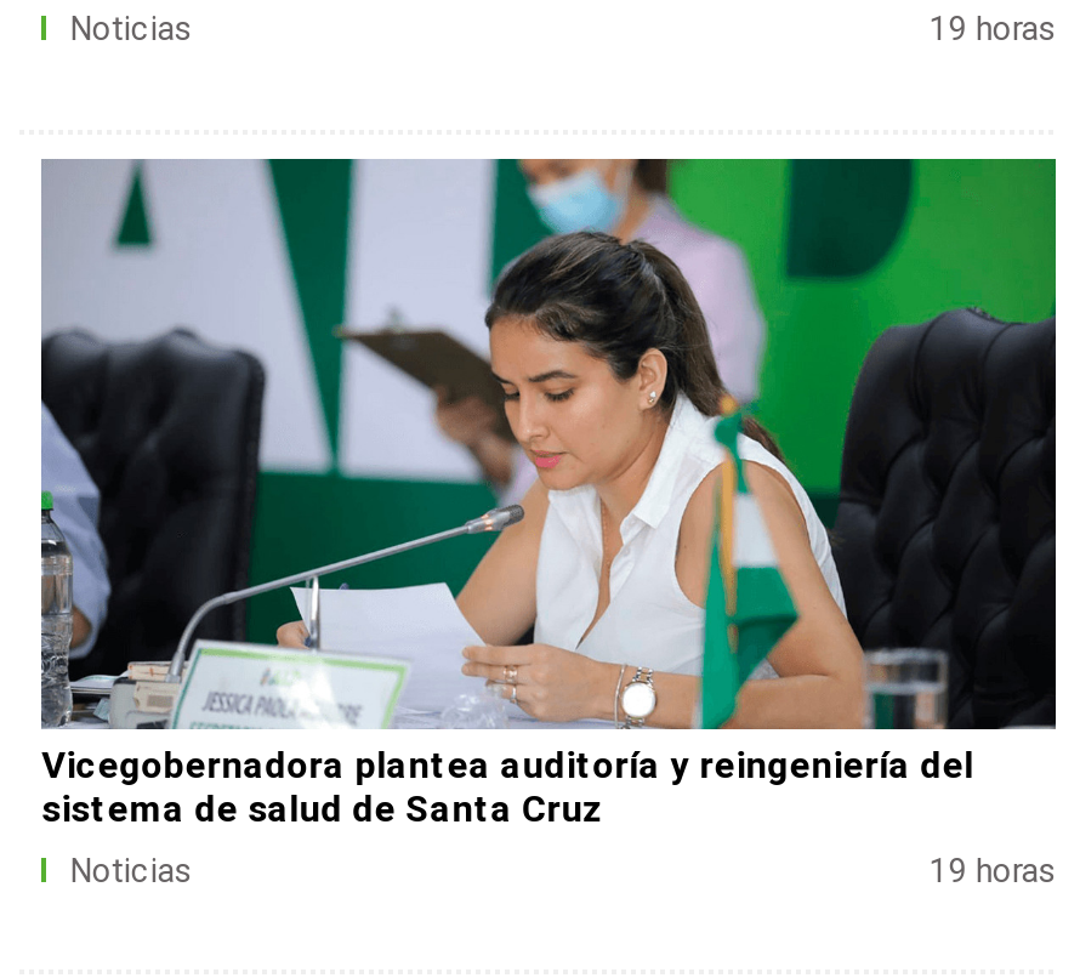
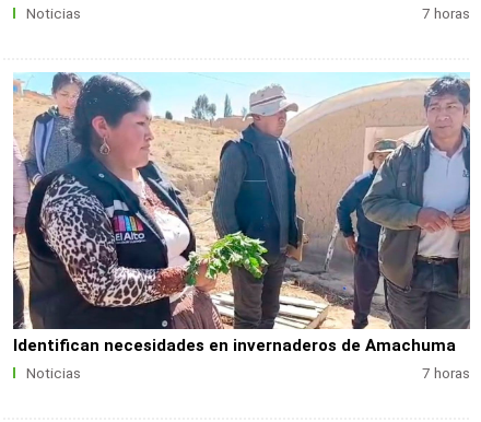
- 19 horas
+ 7 horas

- [image]
- Vicegobernadora plantea auditoría y reingeniería del
- sistema de salud de Santa Cruz
+ [image]
+ Identifican necesidades en invernaderos de Amachuma

- 19 horas
+ 7 horas
